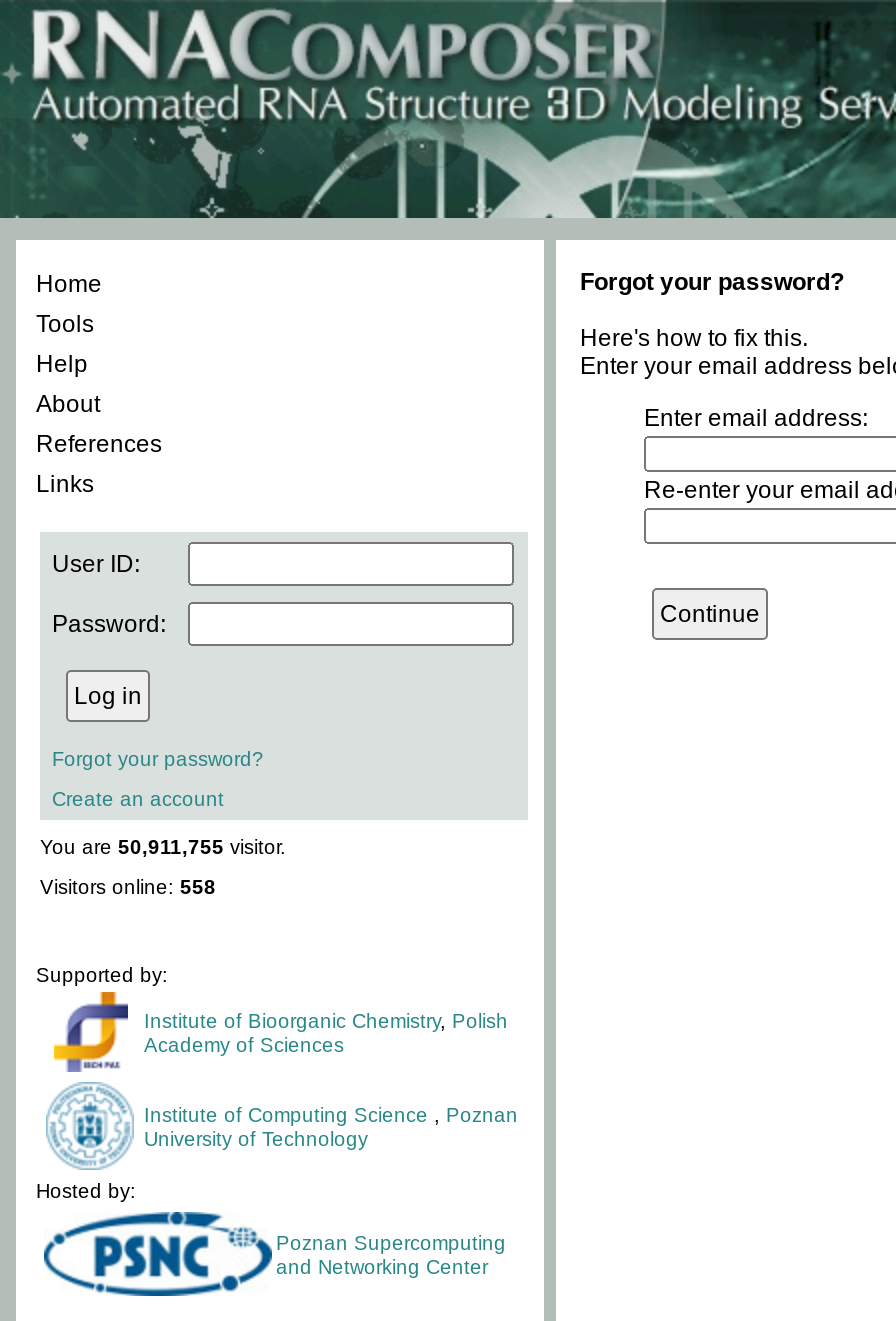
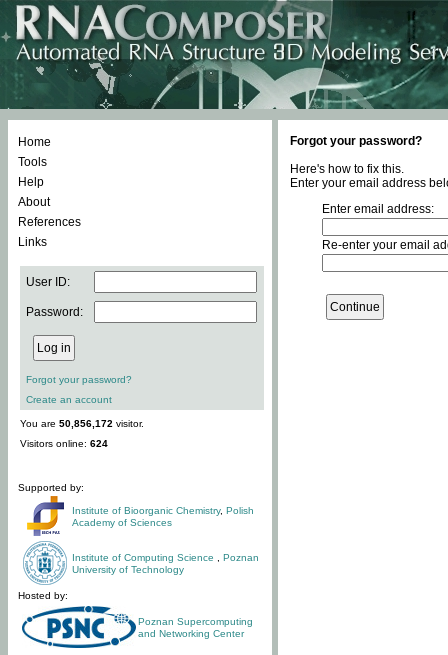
- You are 50,911,755 visitor.
+ You are 50,856,172 visitor.

- Visitors online: 558
+ Visitors online: 624
